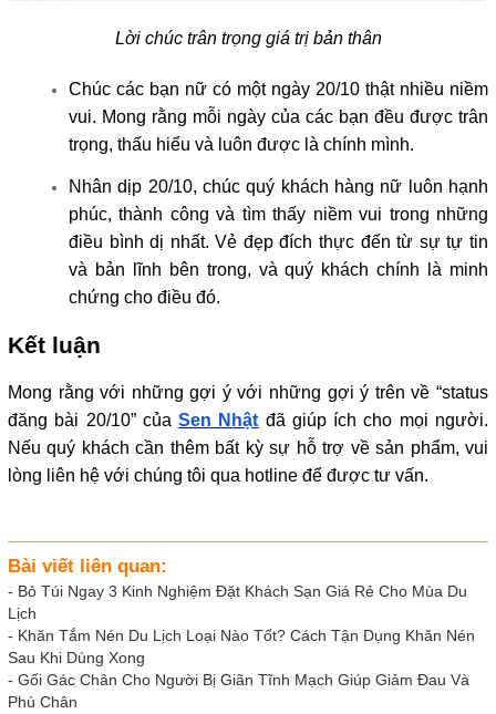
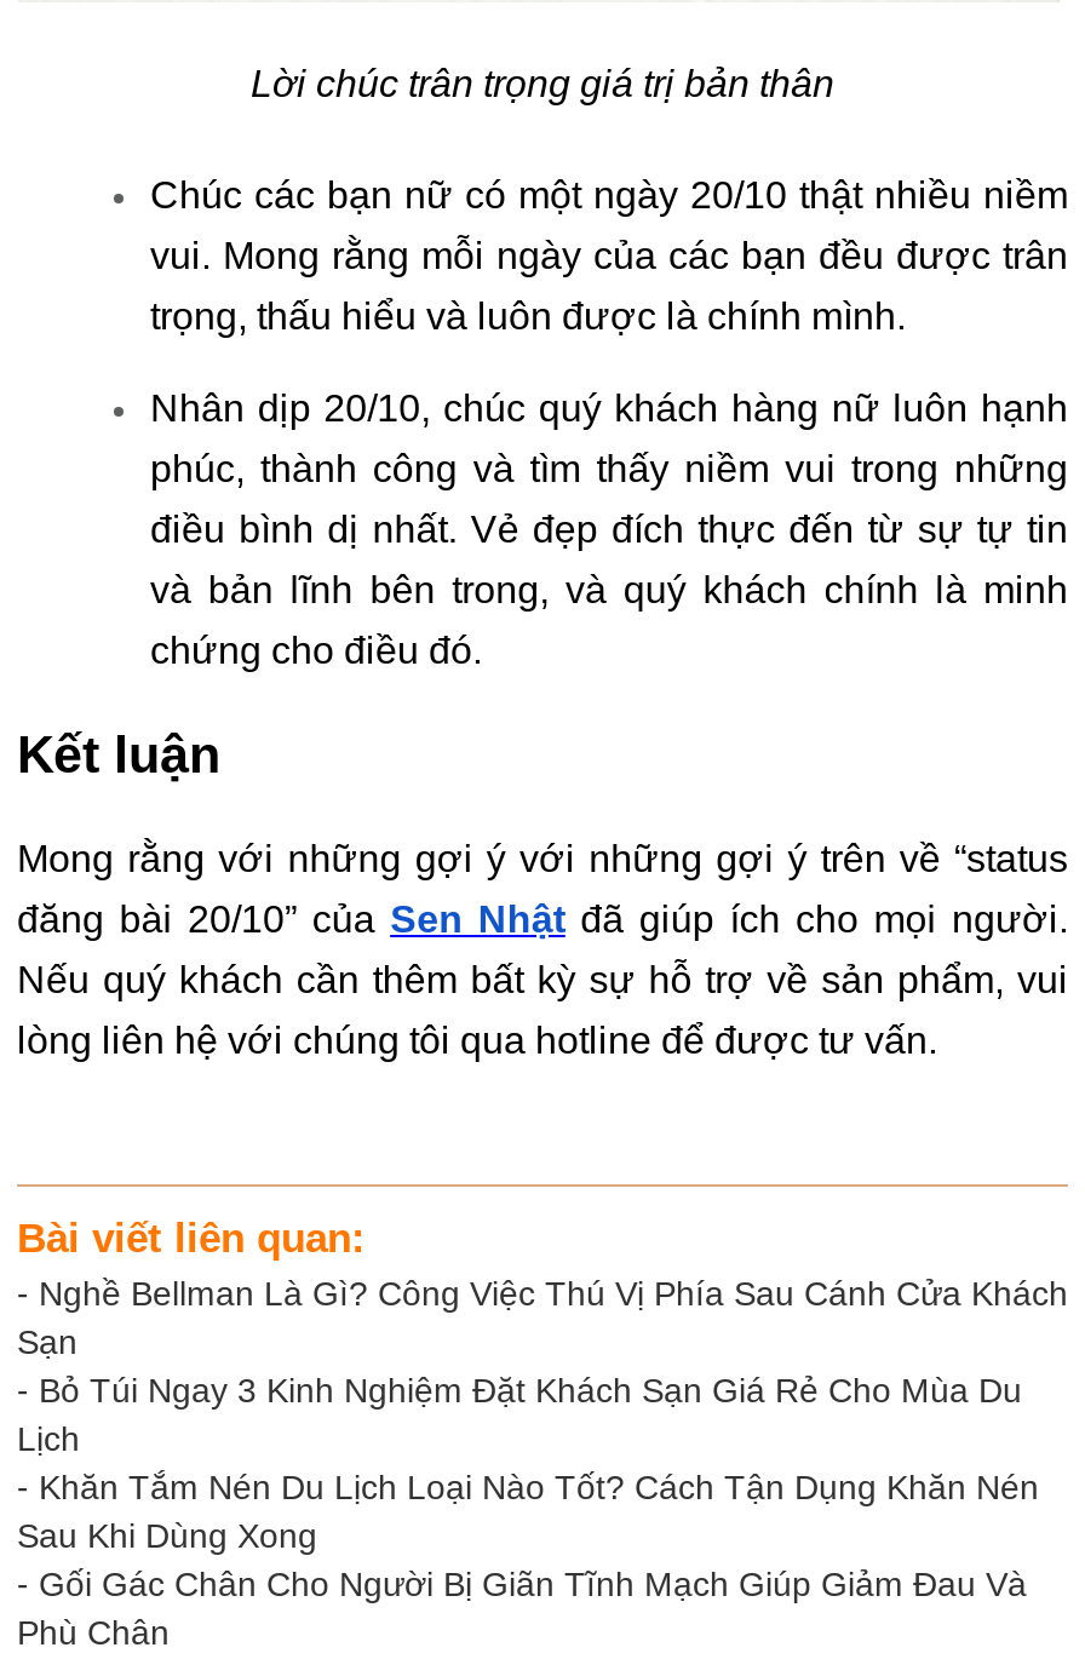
+ - Nghề Bellman Là Gì? Công Việc Thú Vị Phía Sau Cánh Cửa Khách
+ Sạn
